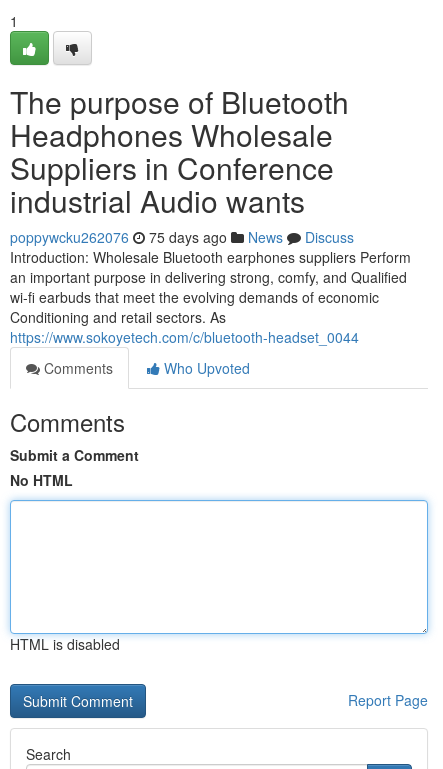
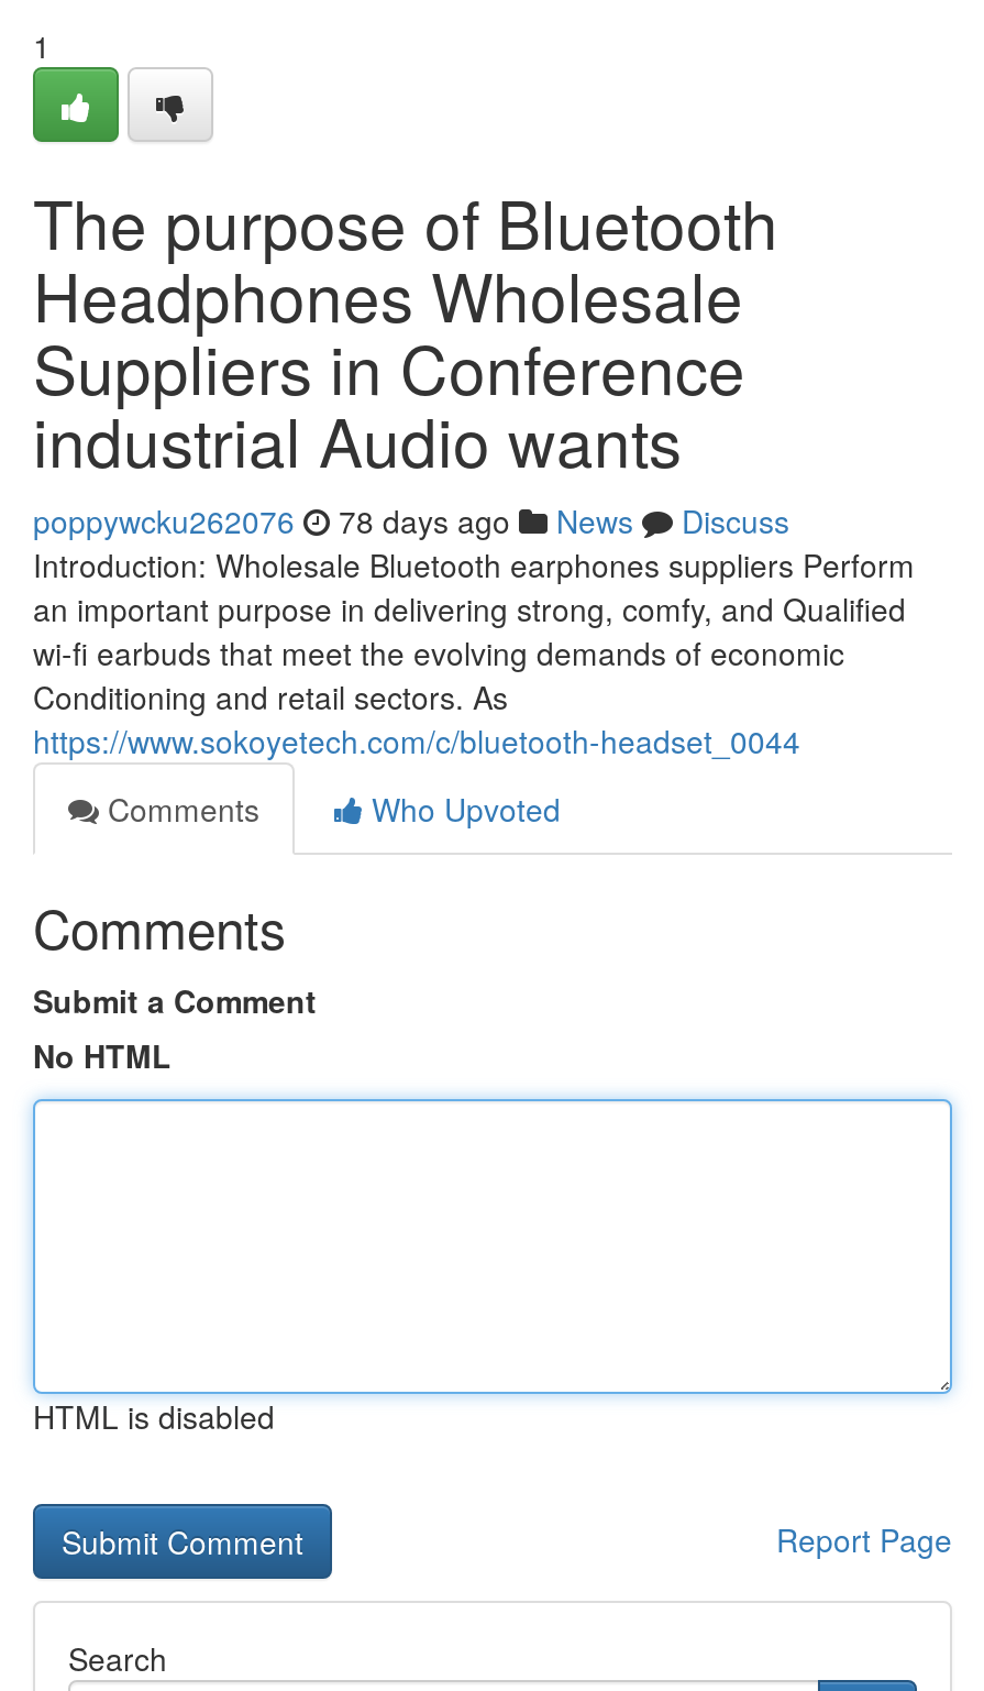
- poppywcku262076 75 days ago News Discuss
+ poppywcku262076 78 days ago News Discuss
